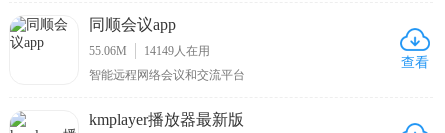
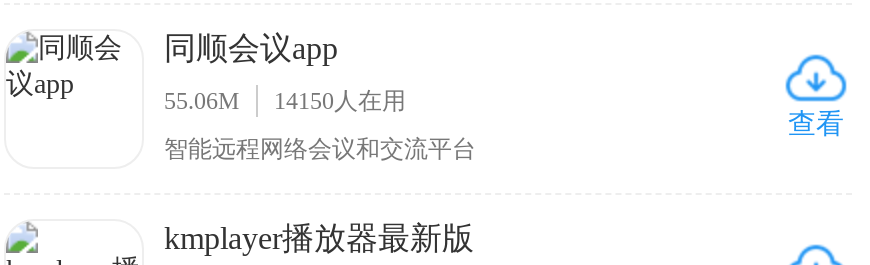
- 55.06M 14149人在用
+ 55.06M 14150人在用
